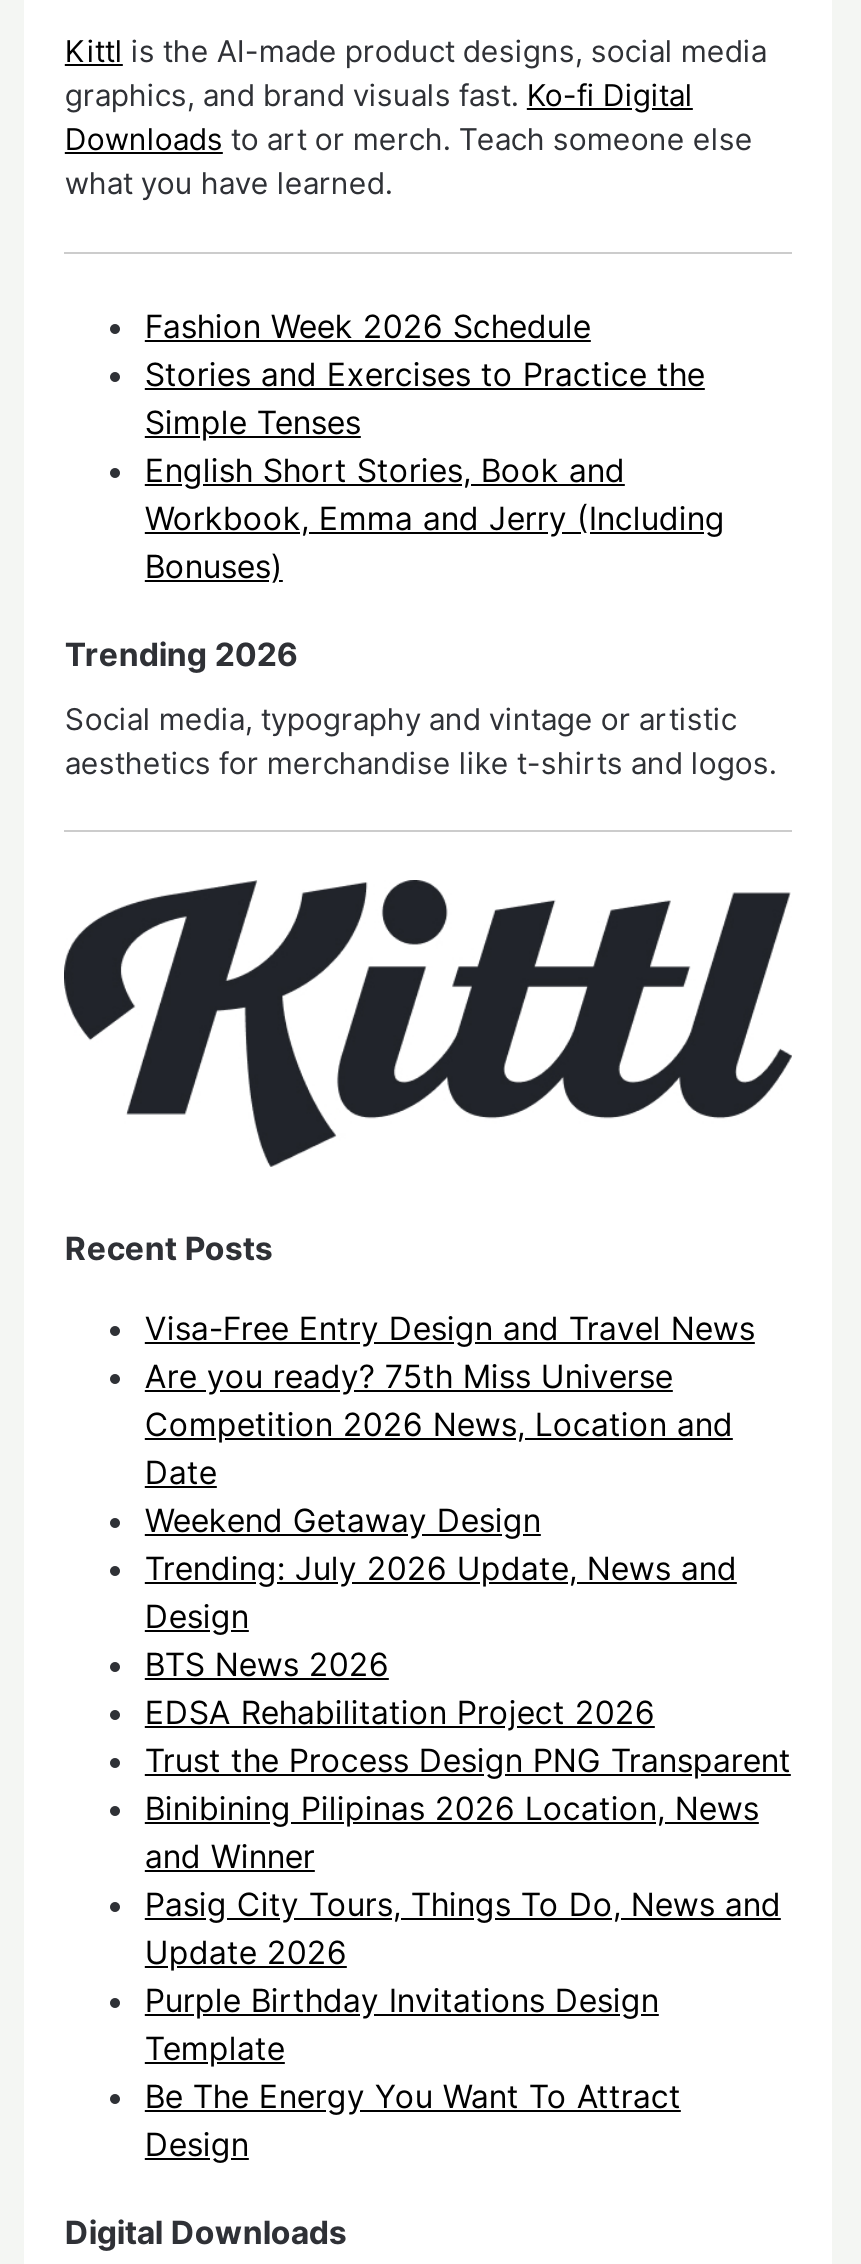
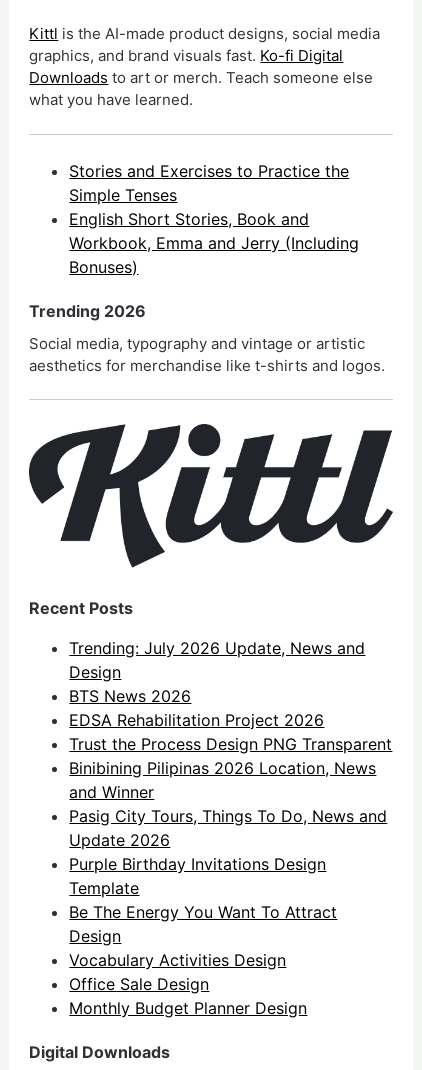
- Fashion Week 2026 Schedule

- Visa-Free Entry Design and Travel News
- Are you ready? 75th Miss Universe
- Competition 2026 News, Location and
- Date
- Weekend Getaway Design

moved up: Trending: July 2026 Update, News and | Design | BTS News 2026 | ... | Be The Energy You Want To Attract | Design

+ Vocabulary Activities Design
+ Office Sale Design
+ Monthly Budget Planner Design
